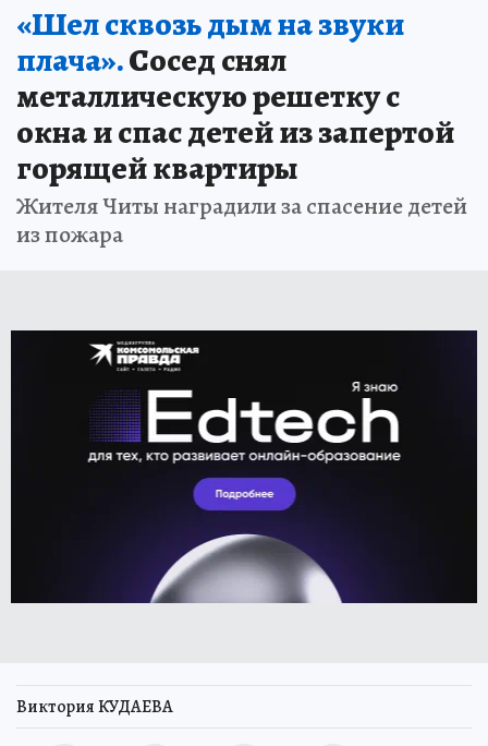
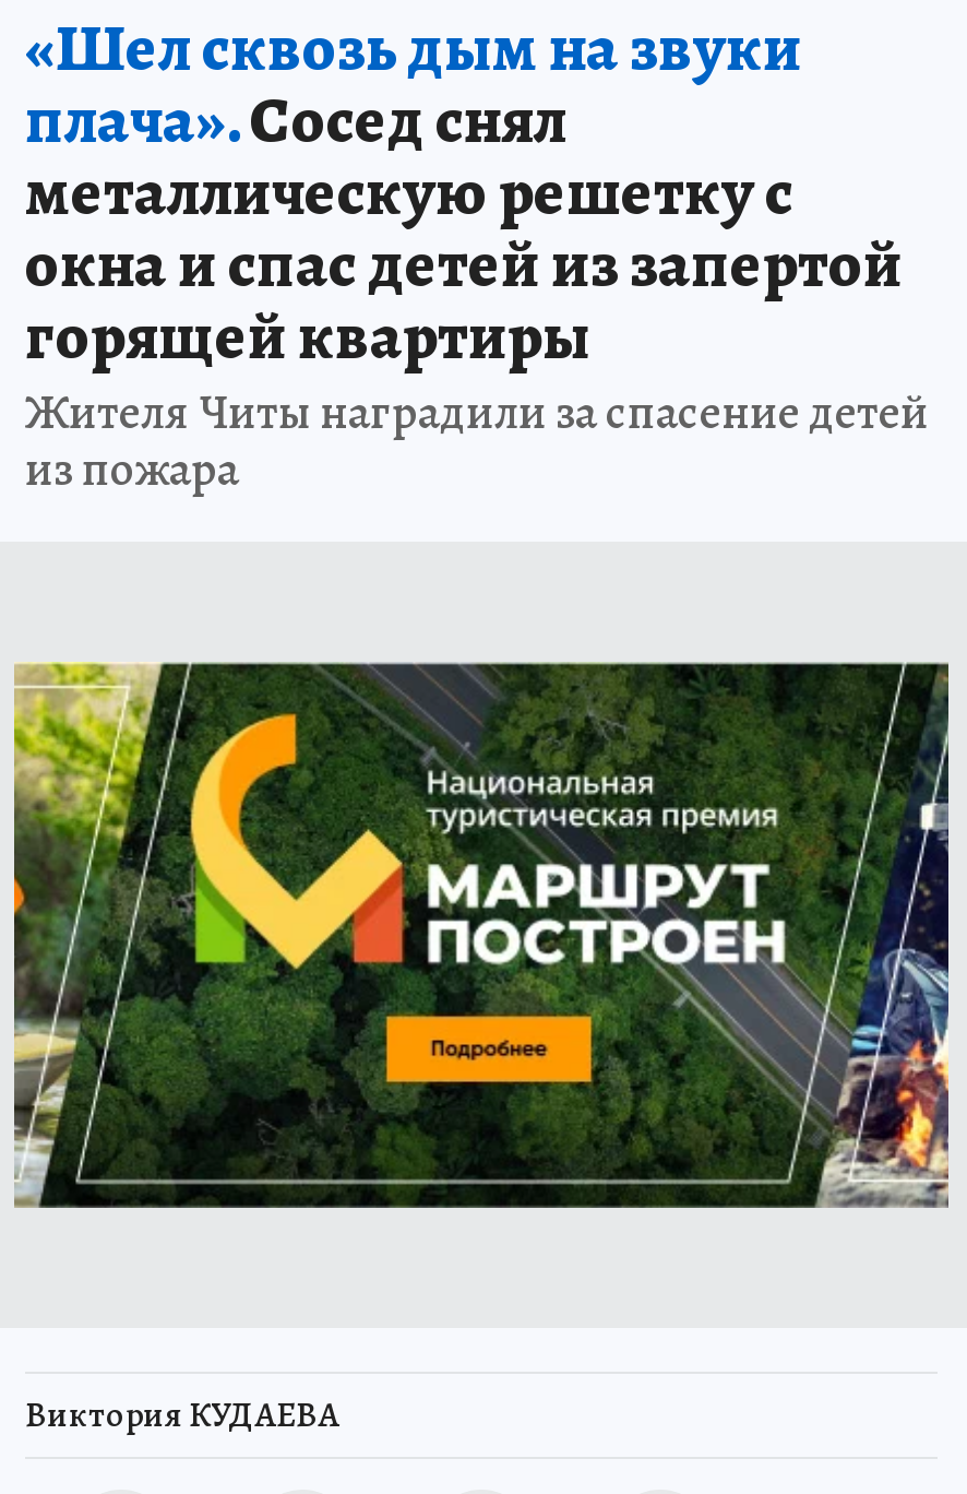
- [image]
+ [image]
